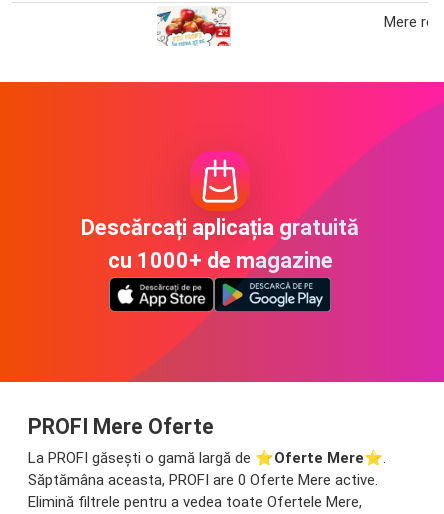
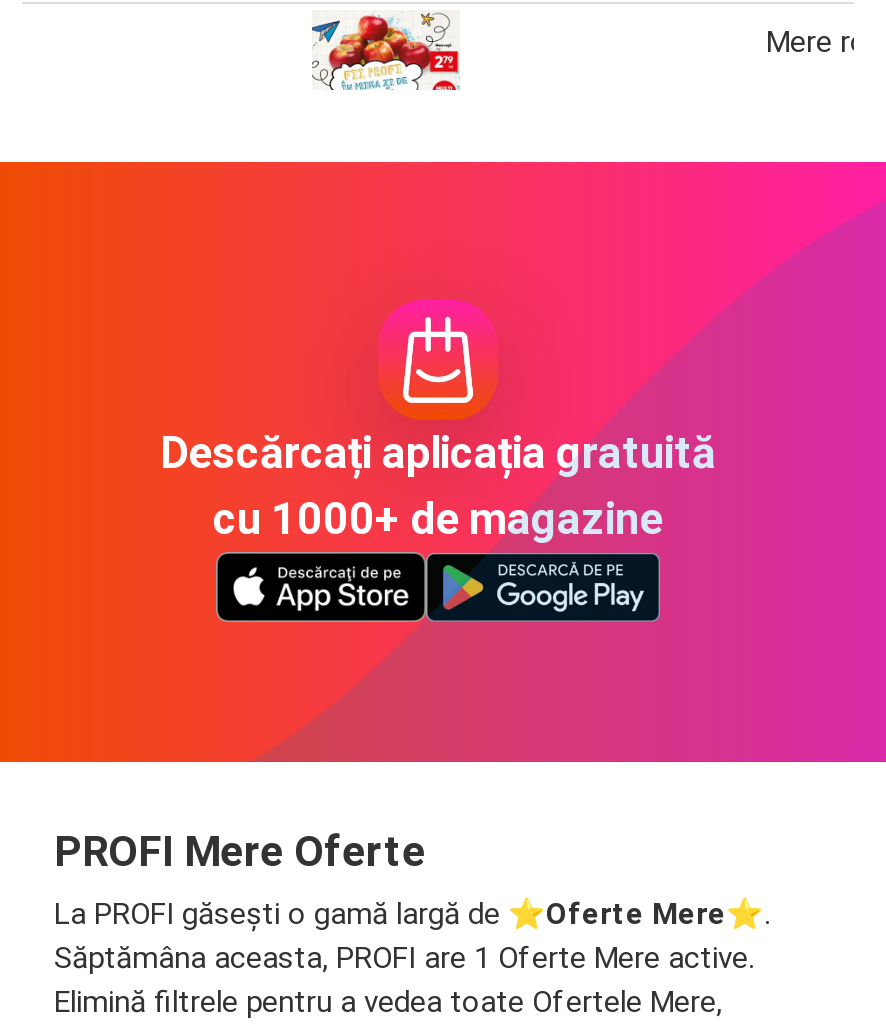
- Săptămâna aceasta, PROFI are 0 Oferte Mere active.
+ Săptămâna aceasta, PROFI are 1 Oferte Mere active.
